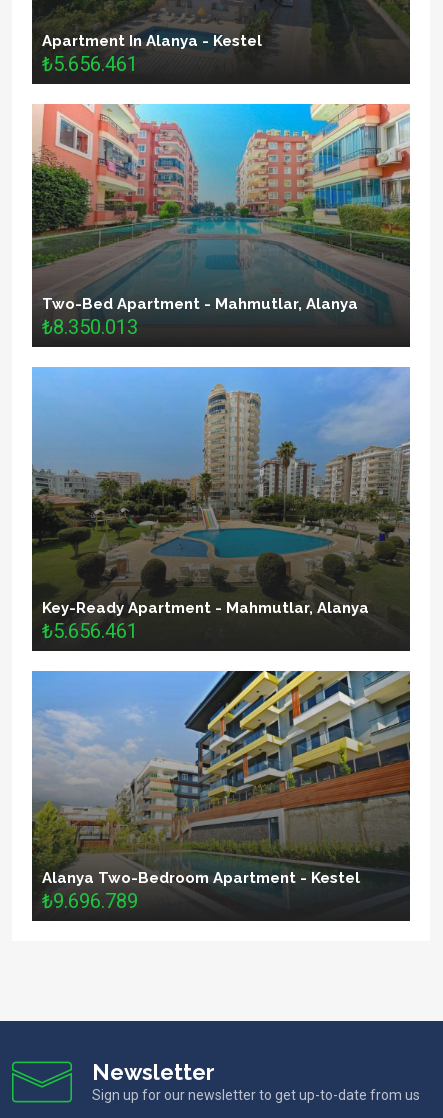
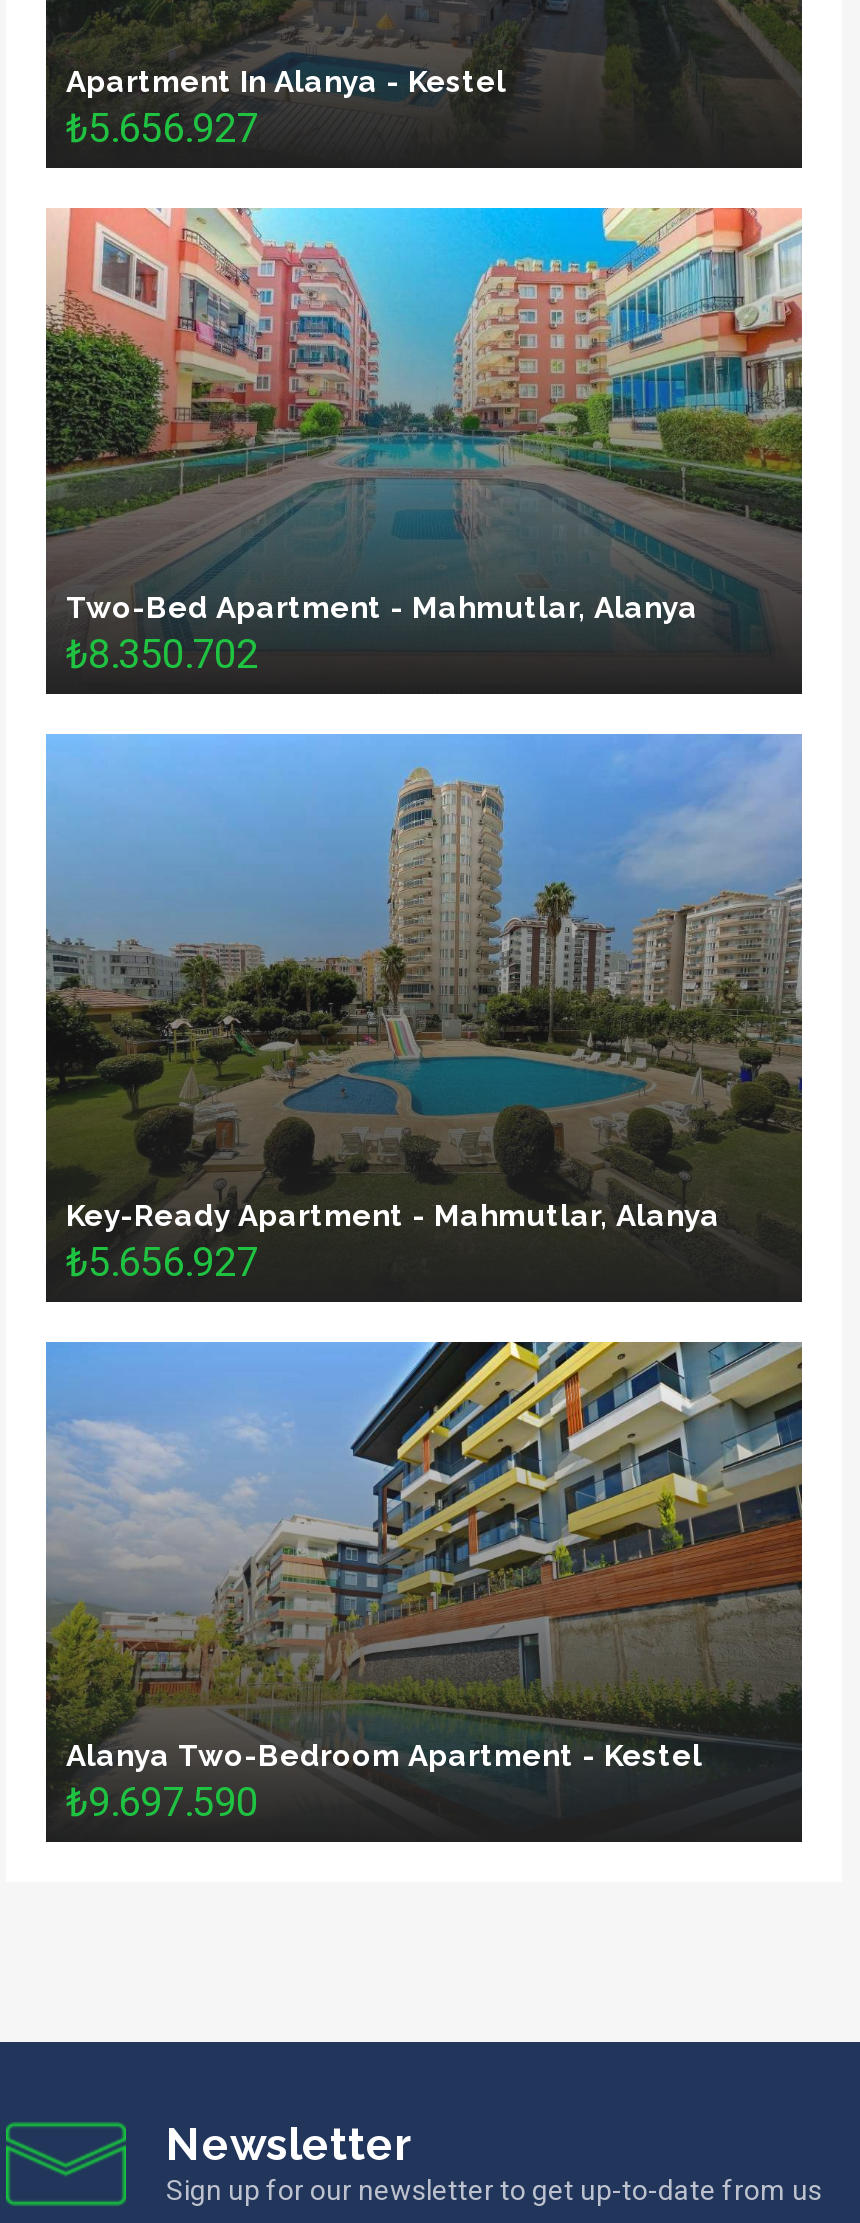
- ₺5.656.461
+ ₺5.656.927

- ₺8.350.013
+ ₺8.350.702

- ₺5.656.461
+ ₺5.656.927

- ₺9.696.789
+ ₺9.697.590
